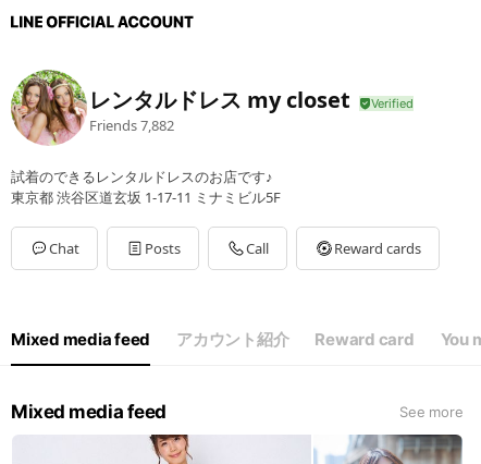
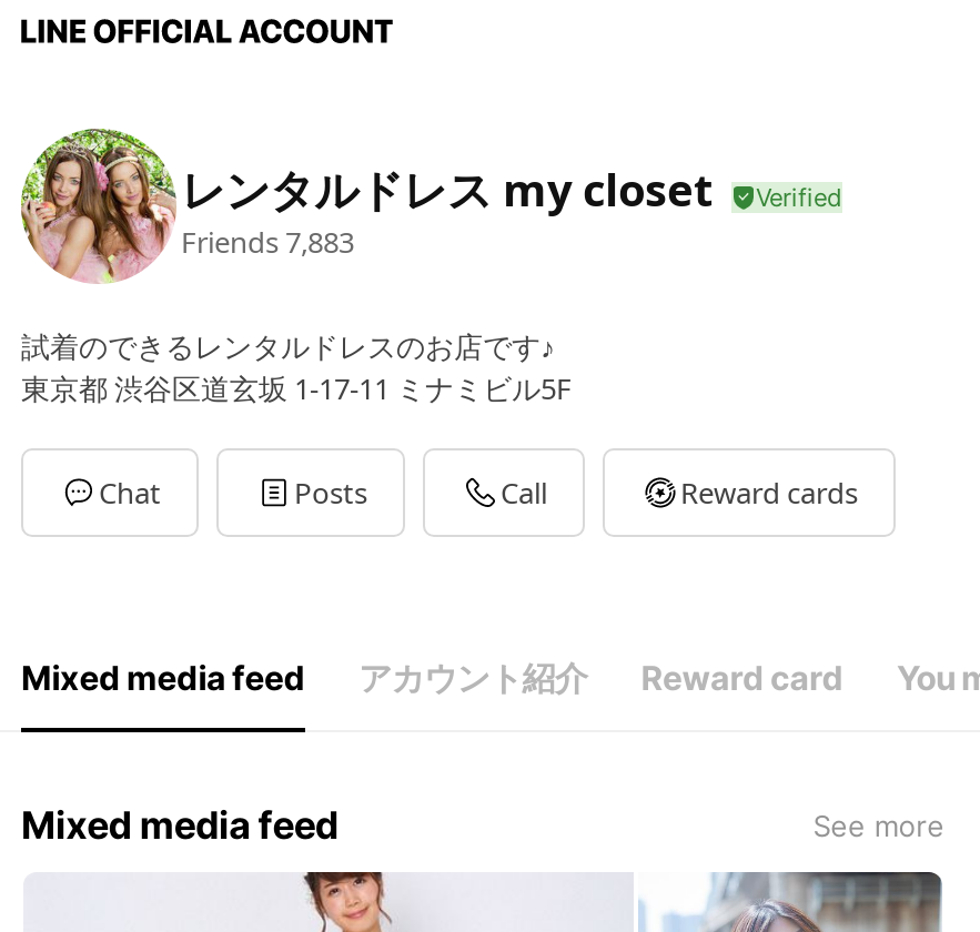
- Friends 7,882
+ Friends 7,883
